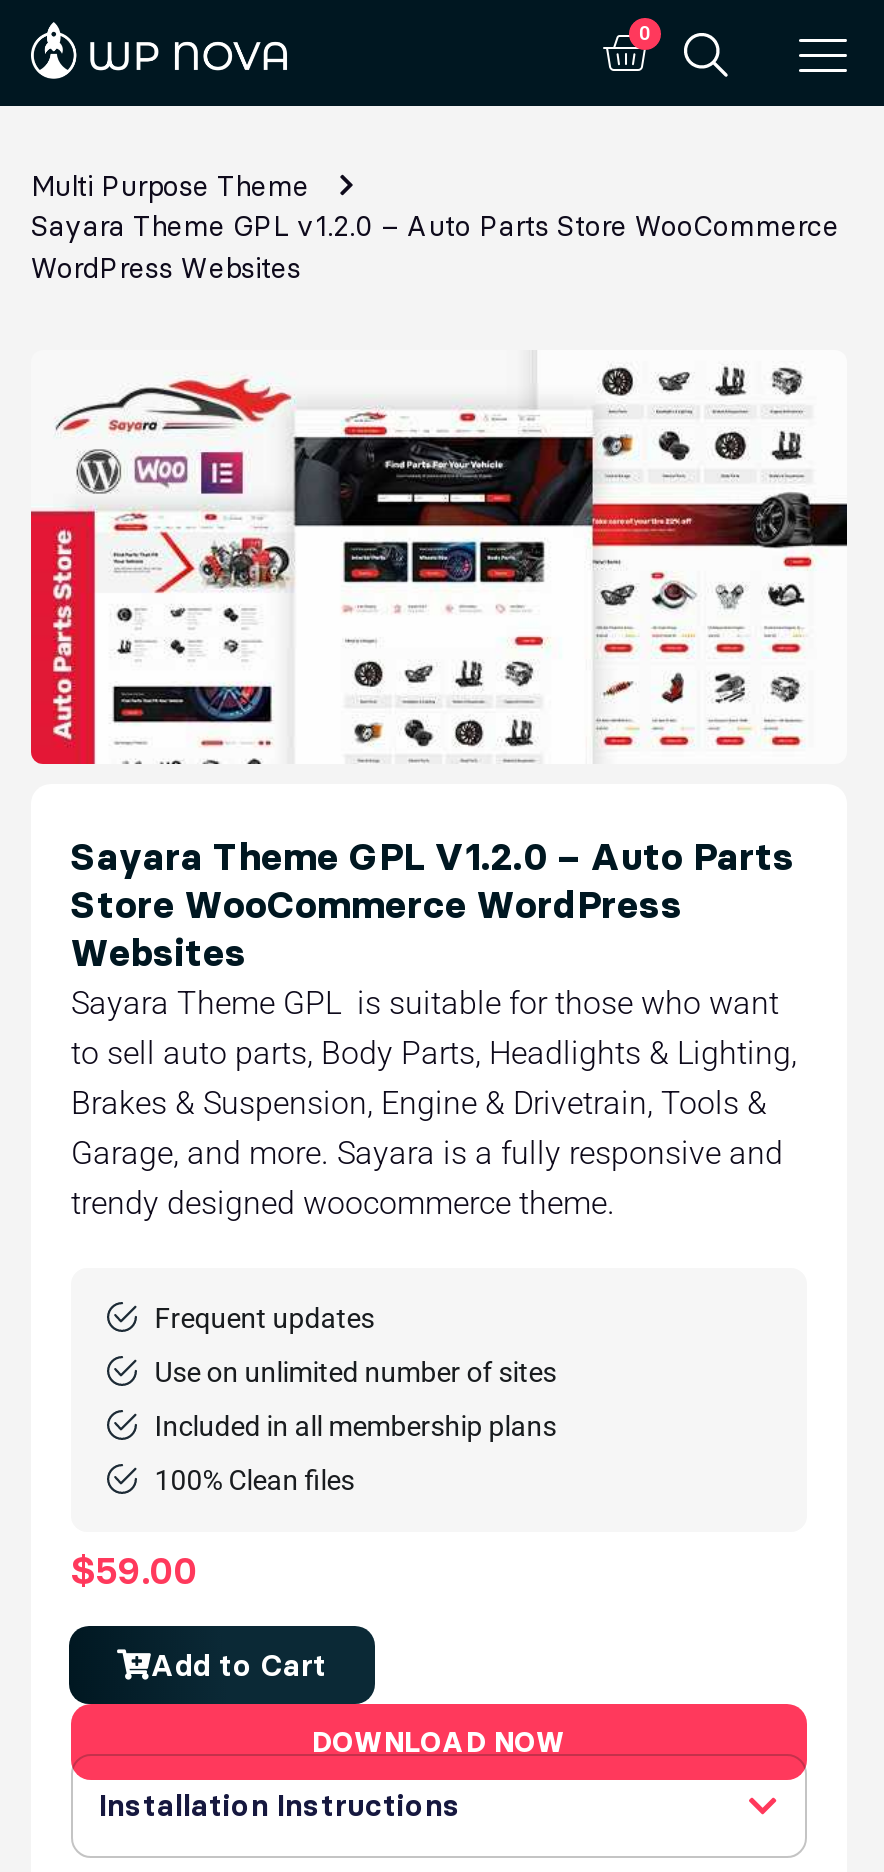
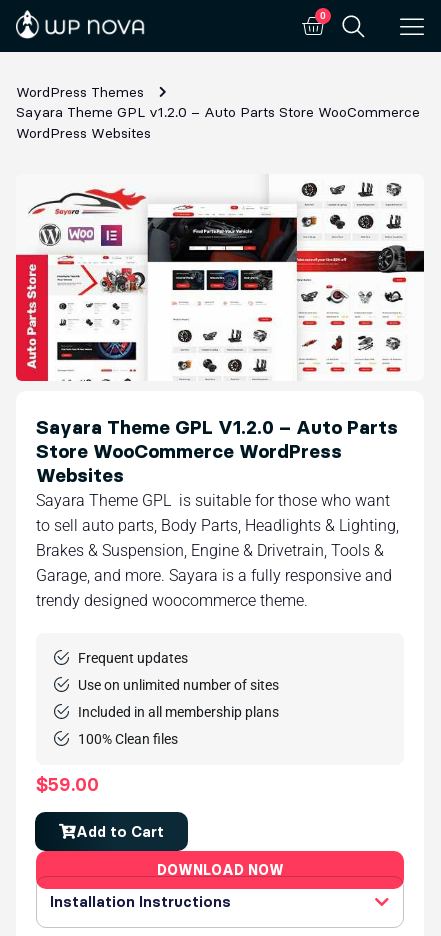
- Multi Purpose Theme
+ WordPress Themes
